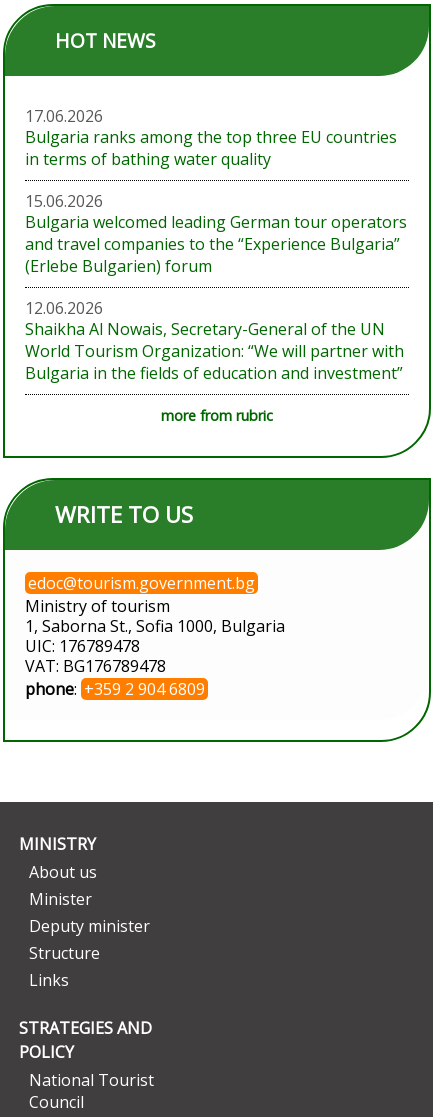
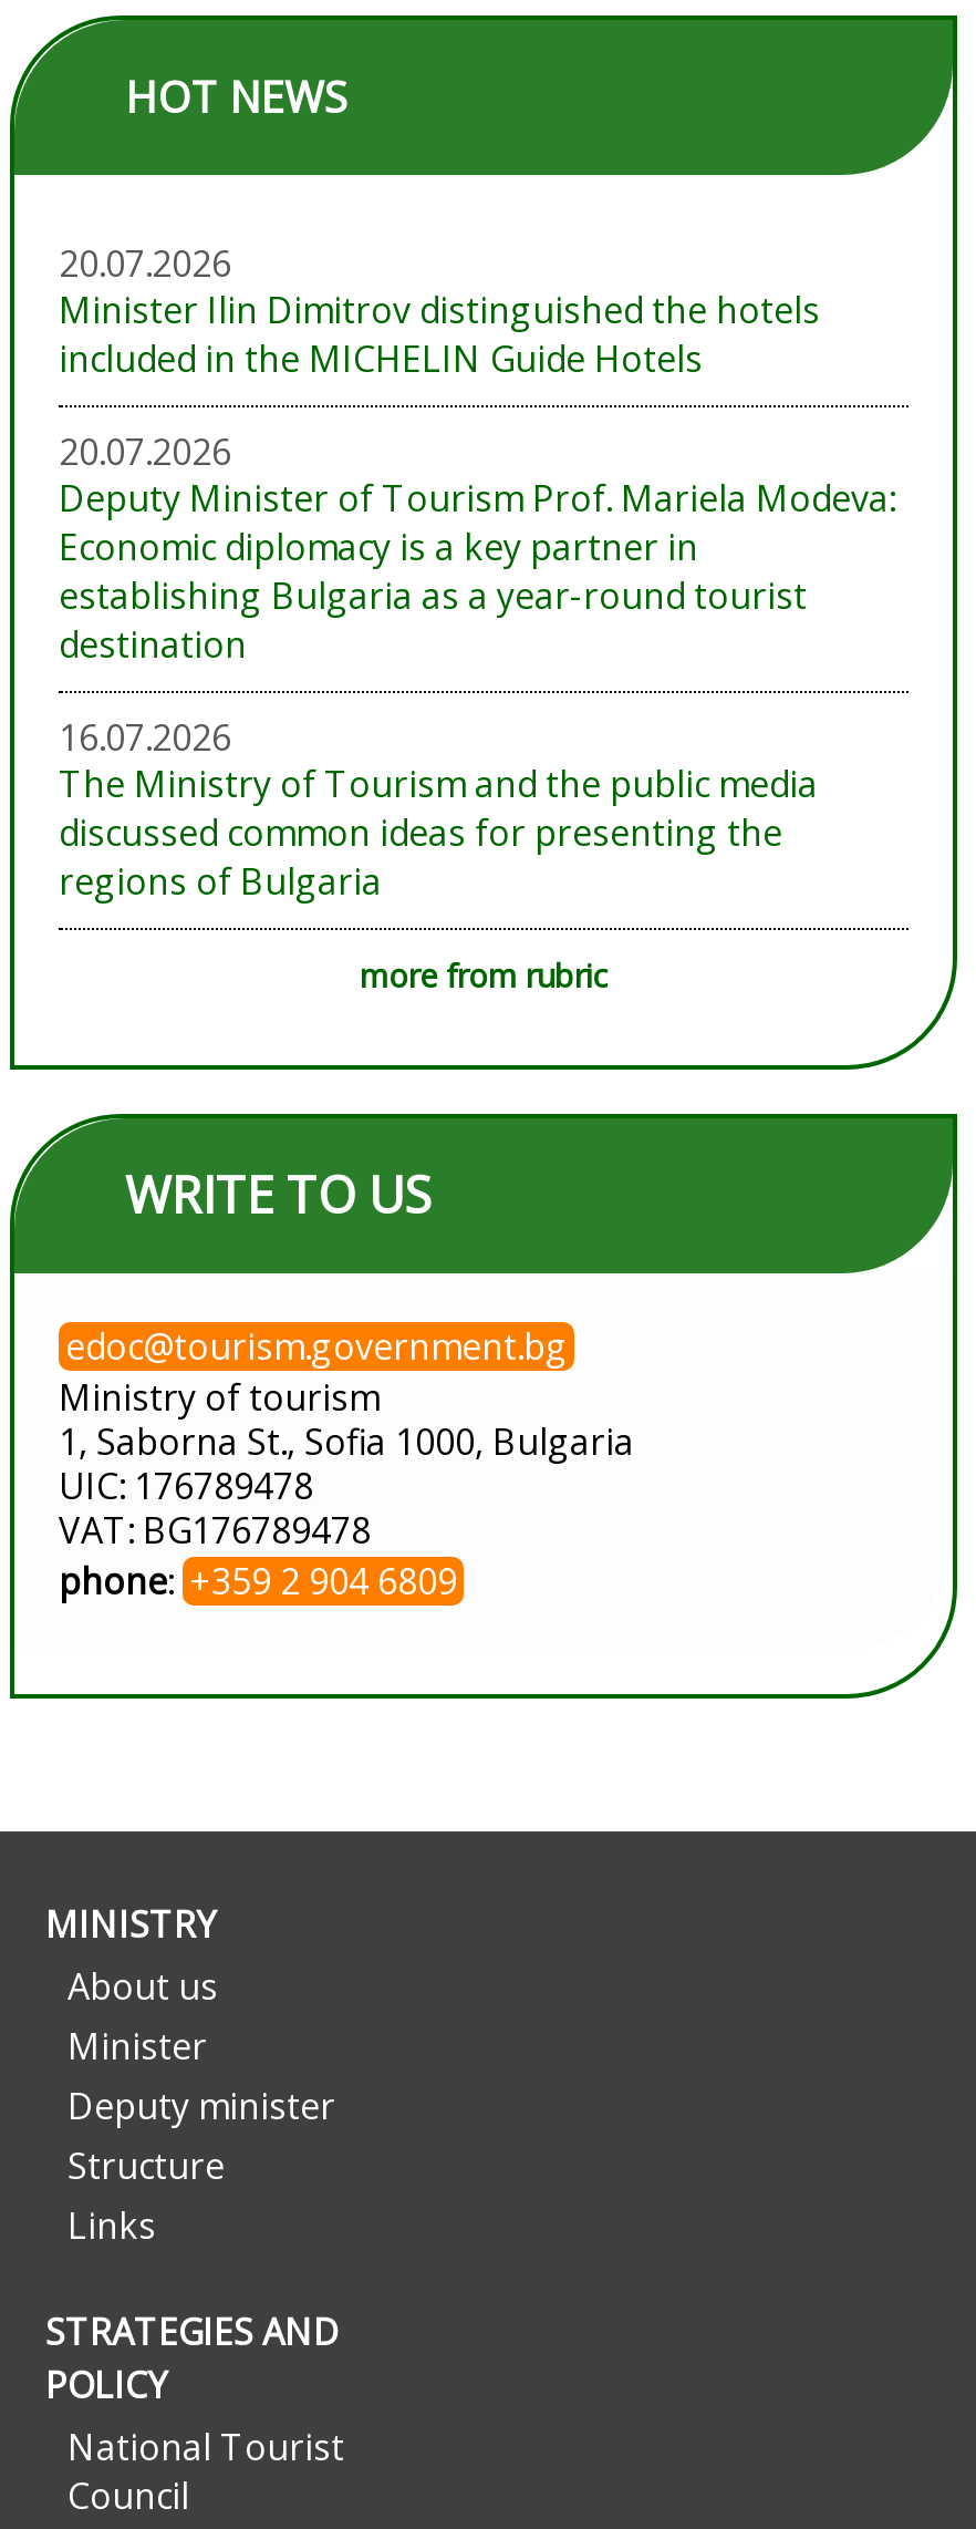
- 17.06.2026
- Bulgaria ranks among the top three EU countries
- in terms of bathing water quality
+ 20.07.2026
+ Minister Ilin Dimitrov distinguished the hotels
+ included in the MICHELIN Guide Hotels

- 15.06.2026
- Bulgaria welcomed leading German tour operators
- and travel companies to the “Experience Bulgaria”
- (Erlebe Bulgarien) forum
+ 20.07.2026
+ Deputy Minister of Tourism Prof. Mariela Modeva:
+ Economic diplomacy is a key partner in
+ establishing Bulgaria as a year-round tourist
+ destination

- 12.06.2026
- Shaikha Al Nowais, Secretary-General of the UN
- World Tourism Organization: “We will partner with
- Bulgaria in the fields of education and investment”
+ 16.07.2026
+ The Ministry of Tourism and the public media
+ discussed common ideas for presenting the
+ regions of Bulgaria
